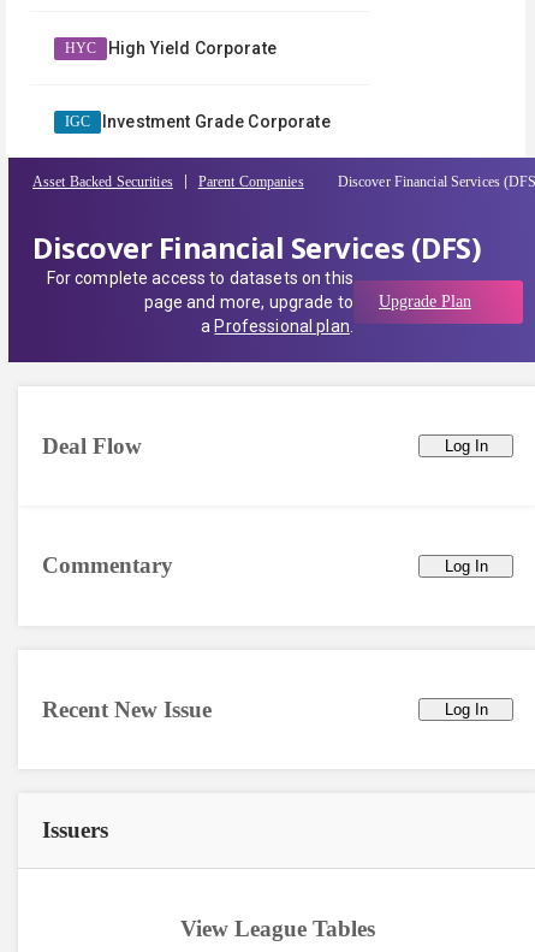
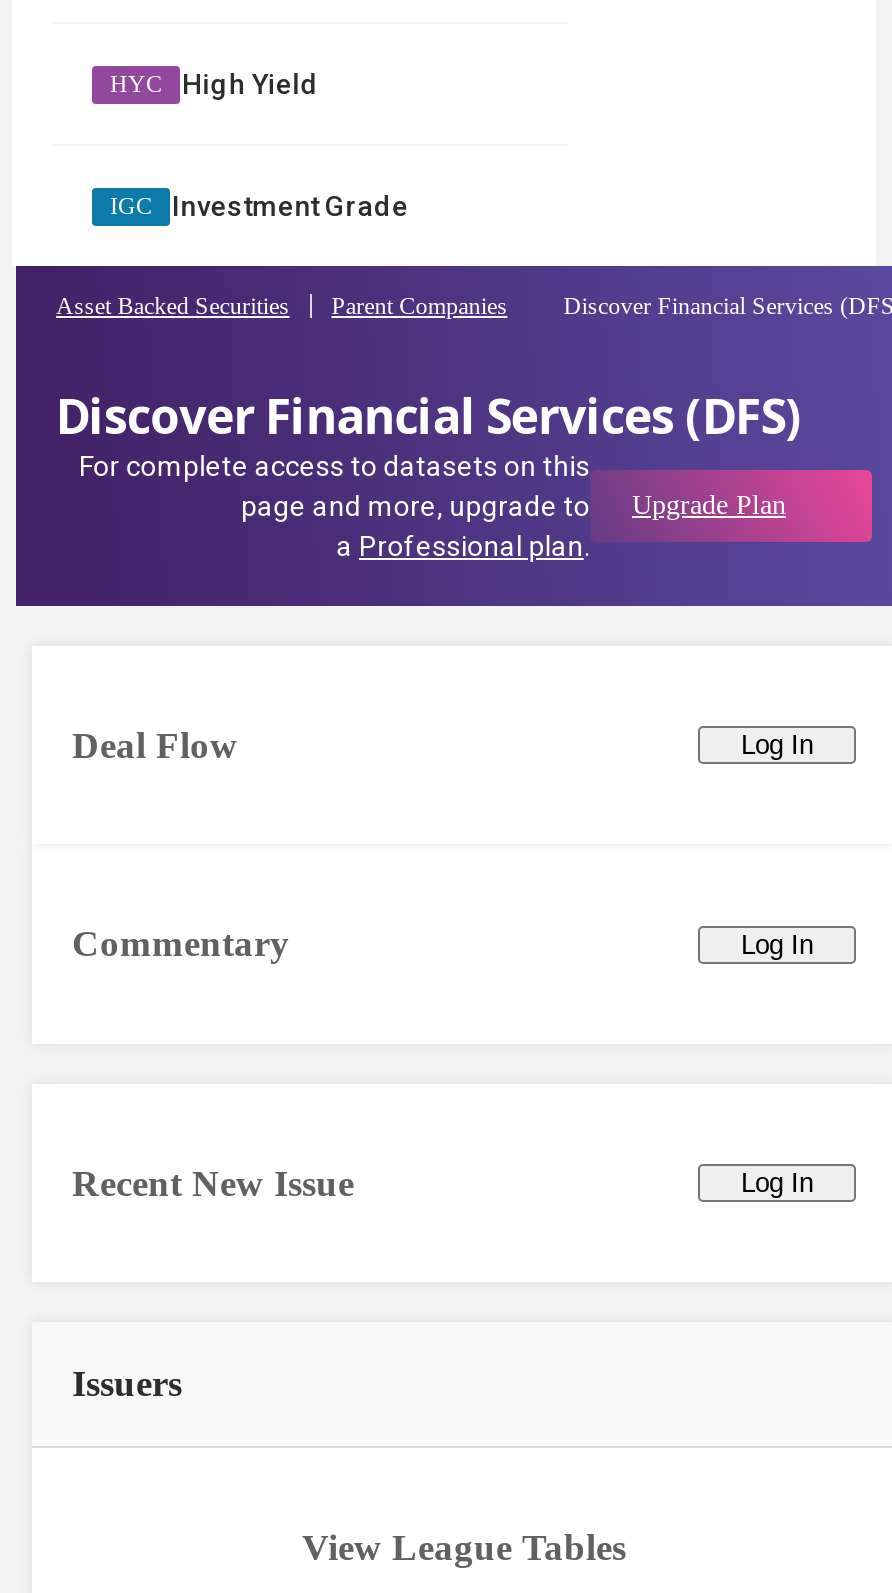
- High Yield Corporate
+ High Yield

- Investment Grade Corporate
+ Investment Grade
